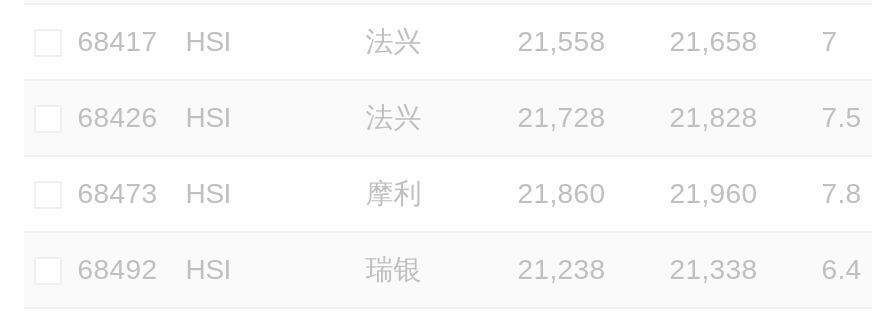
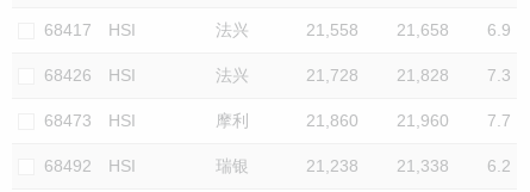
- 21,558 21,658 7
+ 21,558 21,658 6.9

- 21,728 21,828 7.5
+ 21,728 21,828 7.3

- 21,860 21,960 7.8
+ 21,860 21,960 7.7

- 21,238 21,338 6.4
+ 21,238 21,338 6.2
